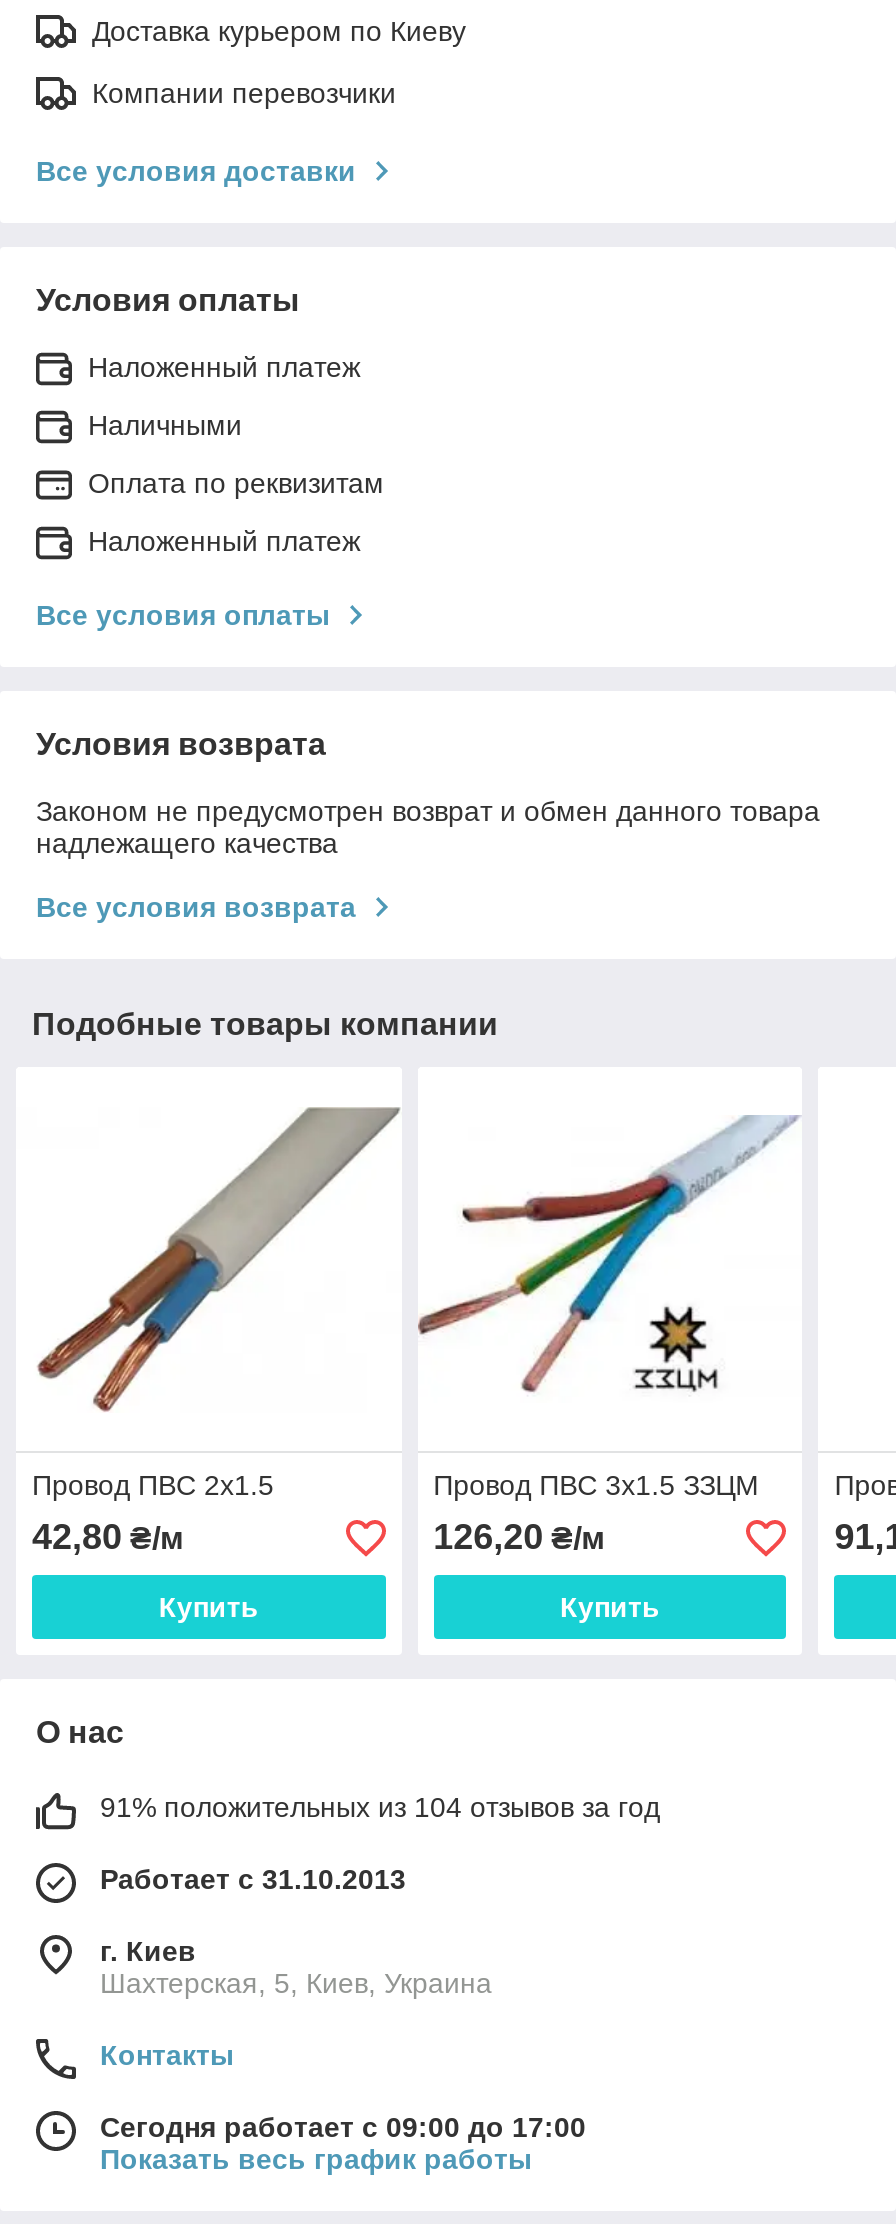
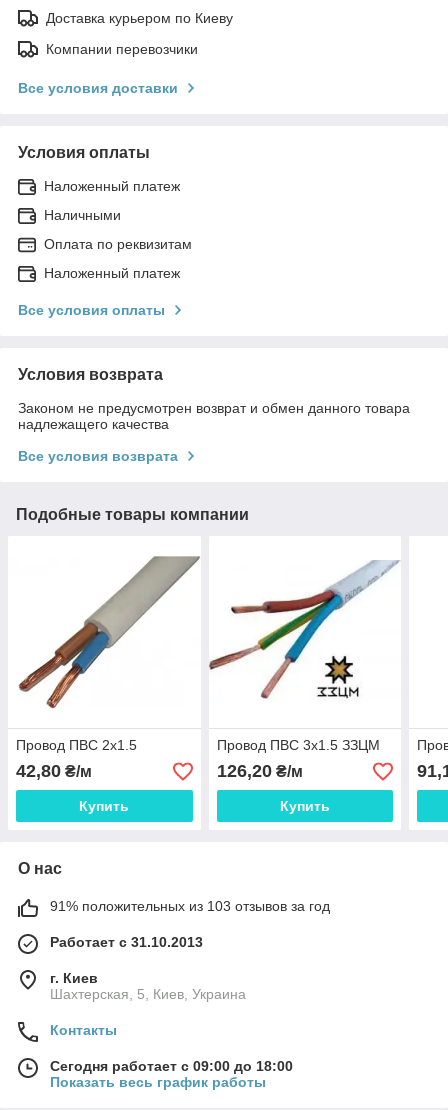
- 91% положительных из 104 отзывов за год
+ 91% положительных из 103 отзывов за год

- Сегодня работает с 09:00 до 17:00
+ Сегодня работает с 09:00 до 18:00
